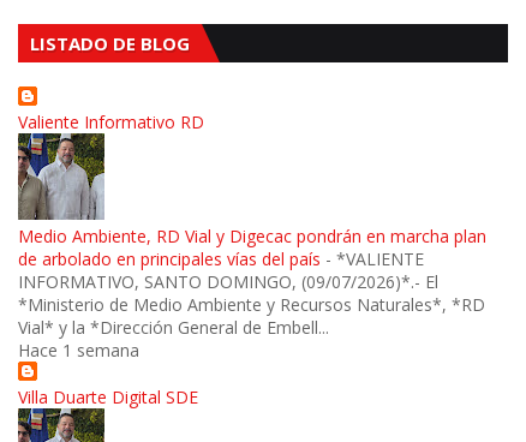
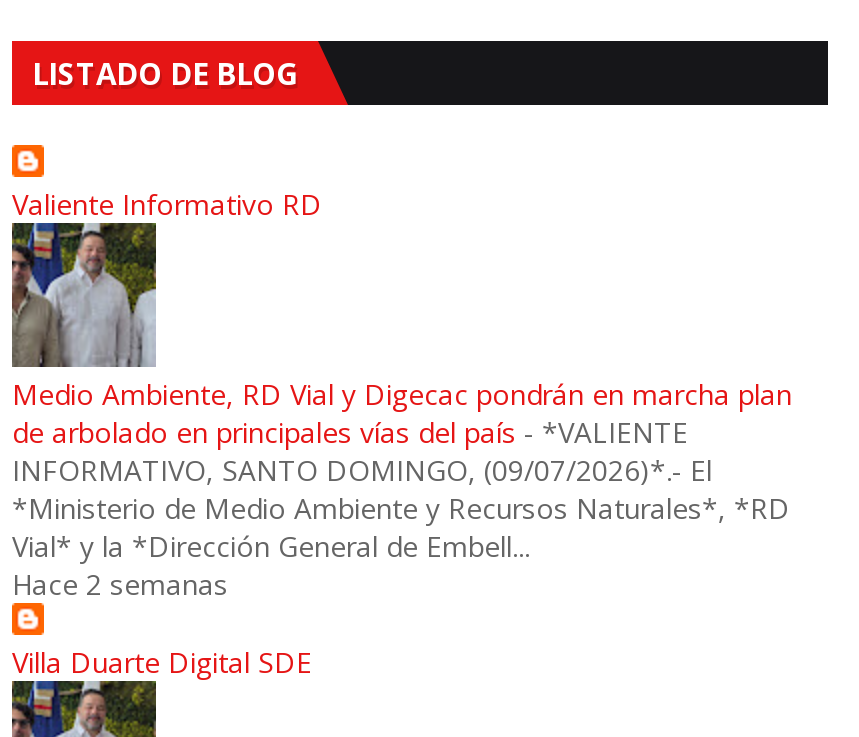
- Hace 1 semana
+ Hace 2 semanas
